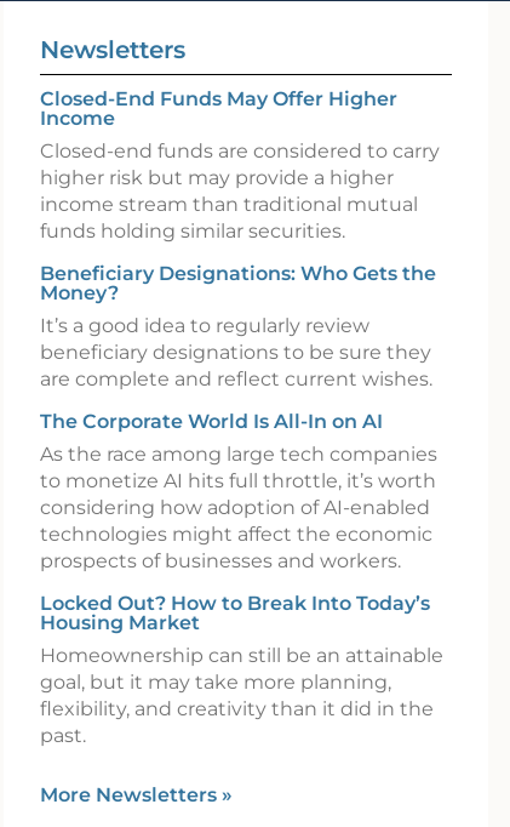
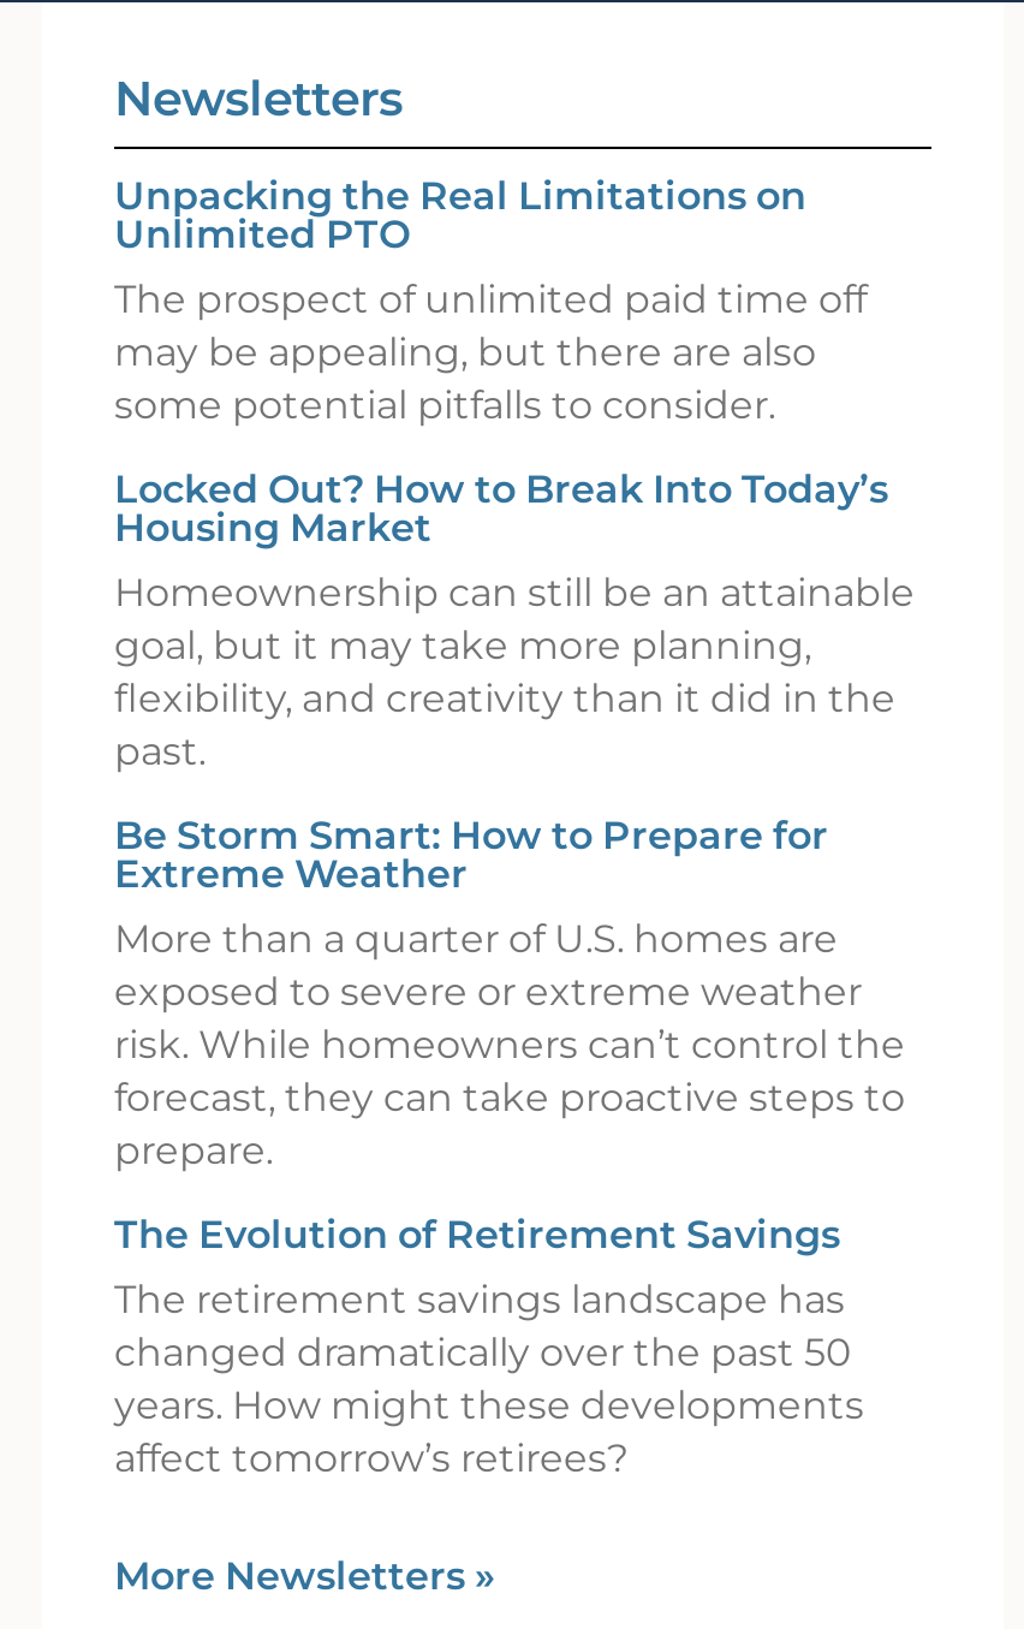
- Closed-End Funds May Offer Higher
- Income
- Closed-end funds are considered to carry
- higher risk but may provide a higher
- income stream than traditional mutual
- funds holding similar securities.
- Beneficiary Designations: Who Gets the
- Money?
- It’s a good idea to regularly review
- beneficiary designations to be sure they
- are complete and reflect current wishes.
- The Corporate World Is All-In on AI
- As the race among large tech companies
- to monetize AI hits full throttle, it’s worth
- considering how adoption of AI-enabled
- technologies might affect the economic
- prospects of businesses and workers.
+ Unpacking the Real Limitations on
+ Unlimited PTO
+ The prospect of unlimited paid time off
+ may be appealing, but there are also
+ some potential pitfalls to consider.

moved up: Locked Out? How to Break Into Today’s | Housing Market | Homeownership can still be an attainable | goal, but it may take more planning, | flexibility, and creativity than it did in the | past.

+ Be Storm Smart: How to Prepare for
+ Extreme Weather
+ More than a quarter of U.S. homes are
+ exposed to severe or extreme weather
+ risk. While homeowners can’t control the
+ forecast, they can take proactive steps to
+ prepare.
+ The Evolution of Retirement Savings
+ The retirement savings landscape has
+ changed dramatically over the past 50
+ years. How might these developments
+ affect tomorrow’s retirees?
